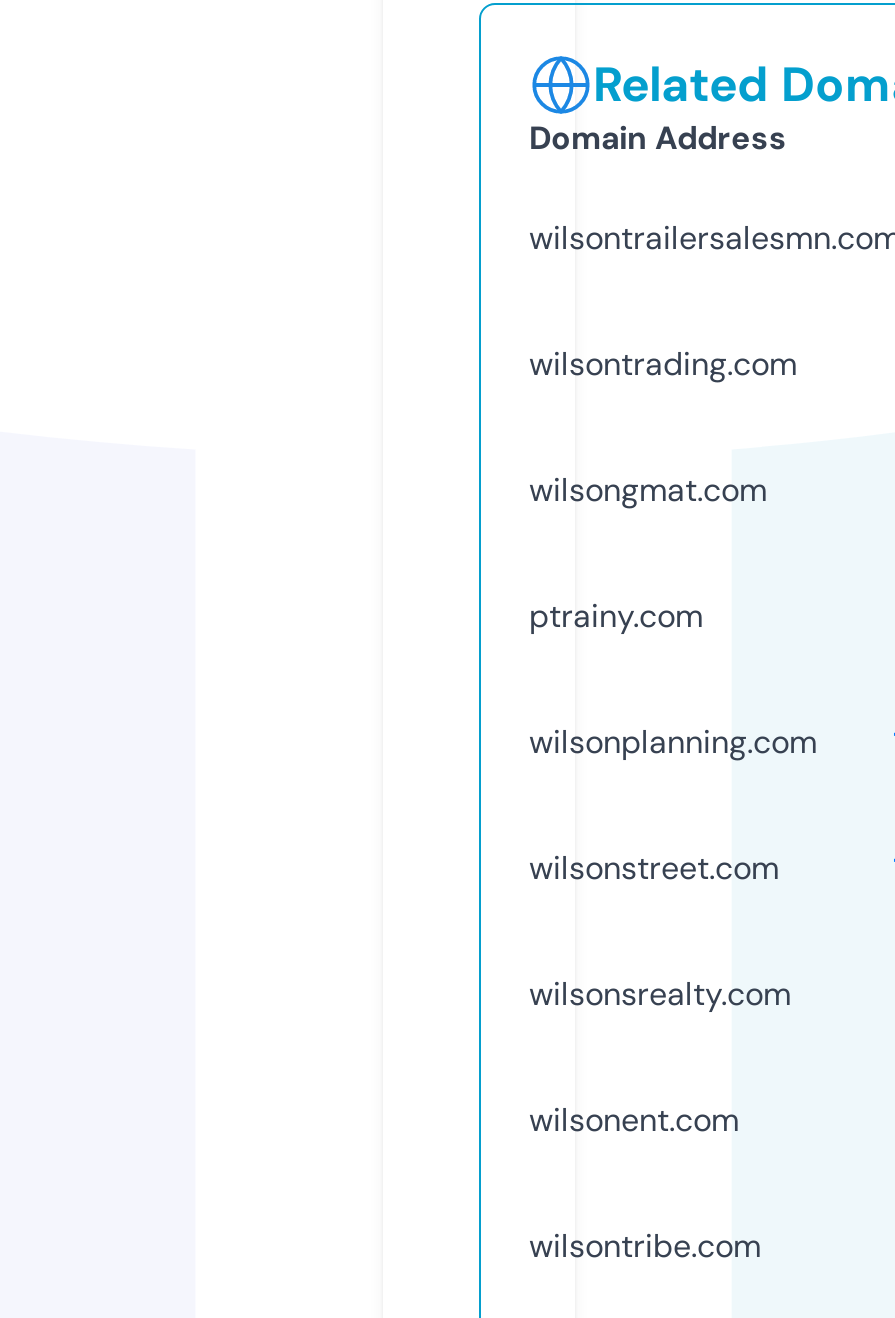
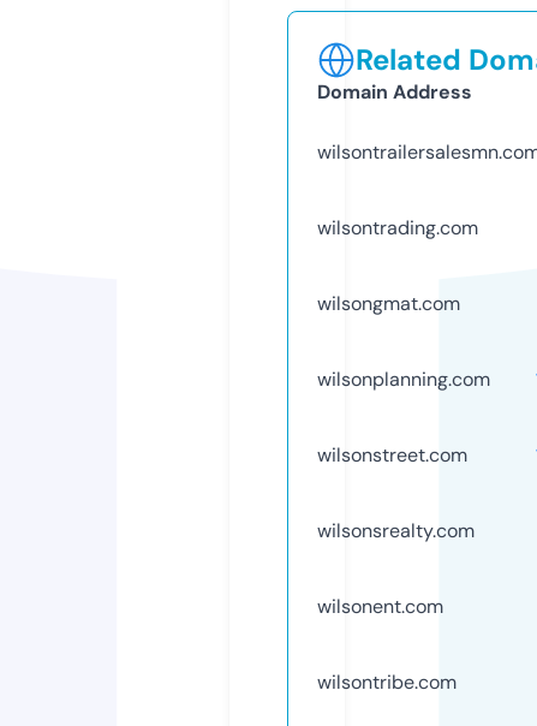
- ptrainy.com
